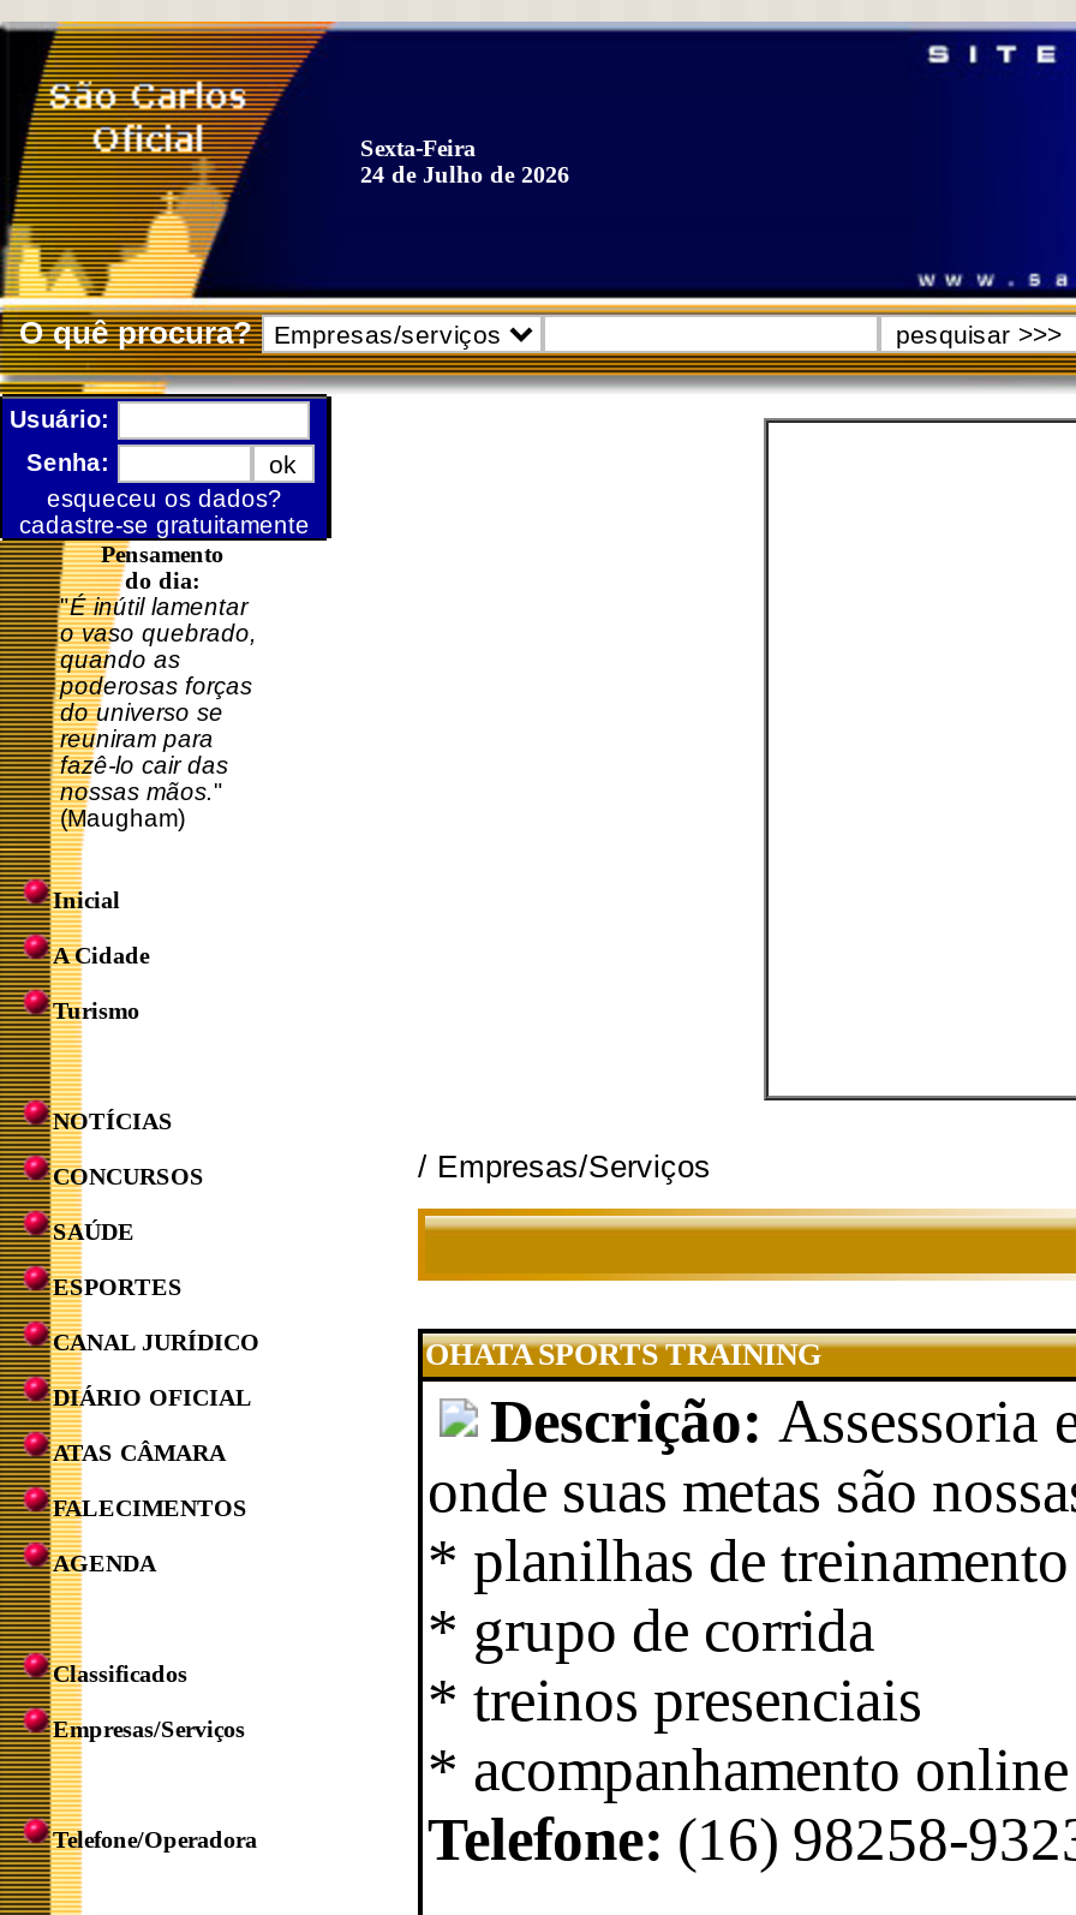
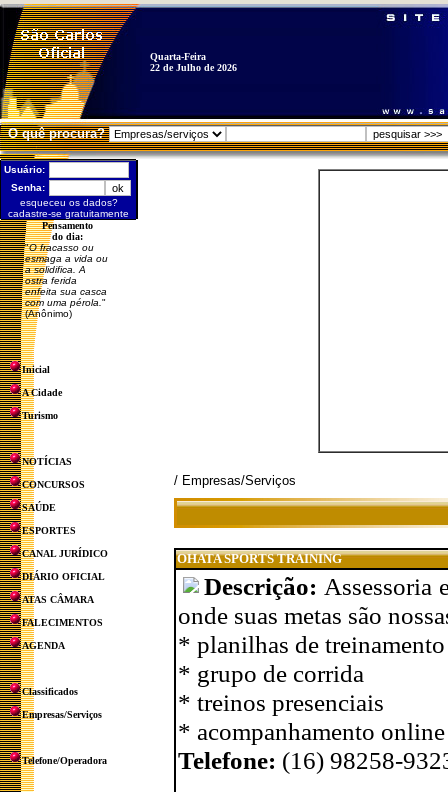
- Sexta-Feira
- 24 de Julho de 2026
+ Quarta-Feira
+ 22 de Julho de 2026

- "É inútil lamentar
- o vaso quebrado,
- quando as
- poderosas forças
- do universo se
- reuniram para
- fazê-lo cair das
- nossas mãos. "
- (Maugham)
+ "O fracasso ou
+ esmaga a vida ou
+ a solidifica. A
+ ostra ferida
+ enfeita sua casca
+ com uma pérola."
+ (Anônimo)
